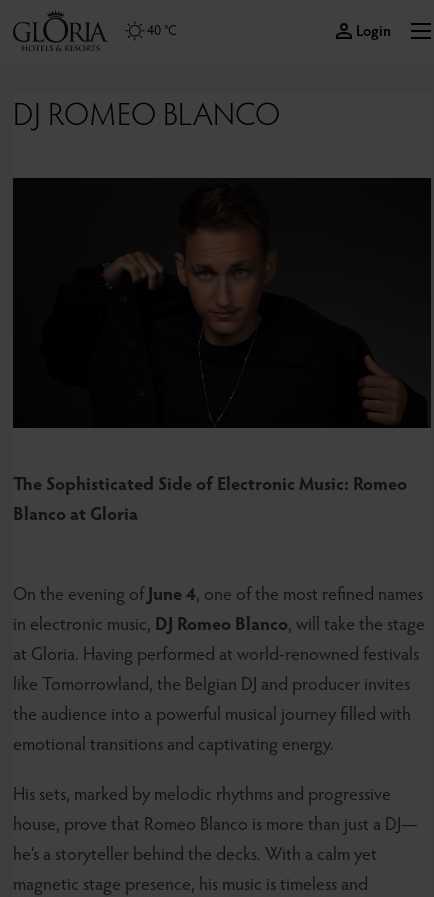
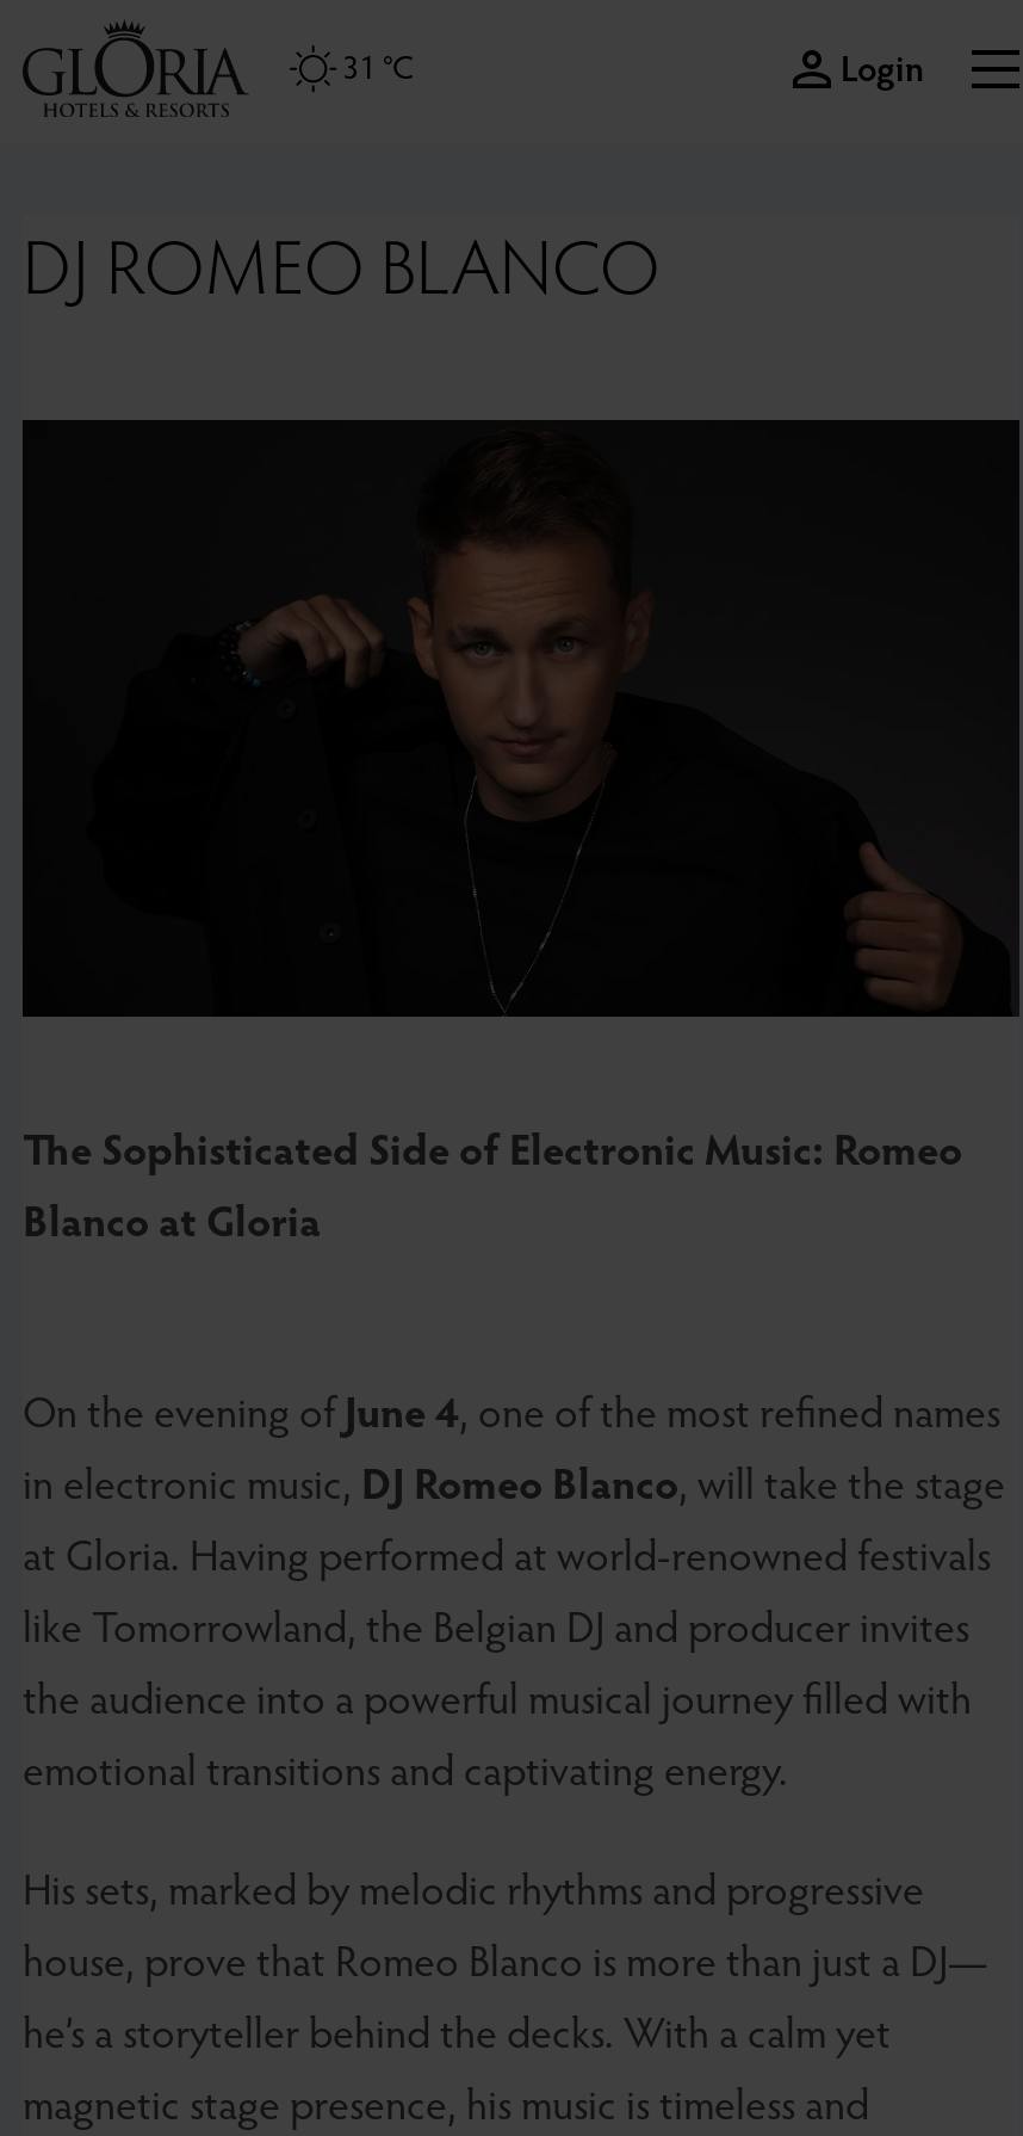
- 40 °C
+ 31 °C
